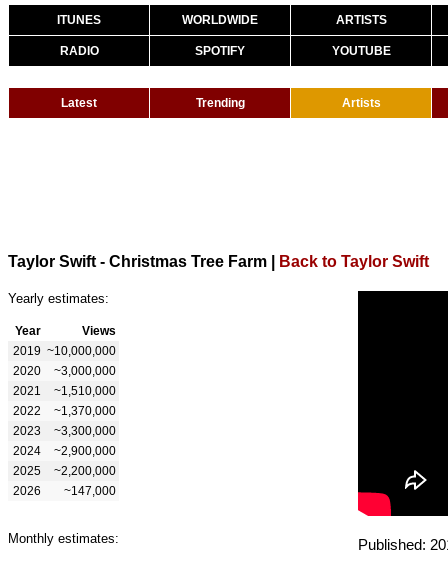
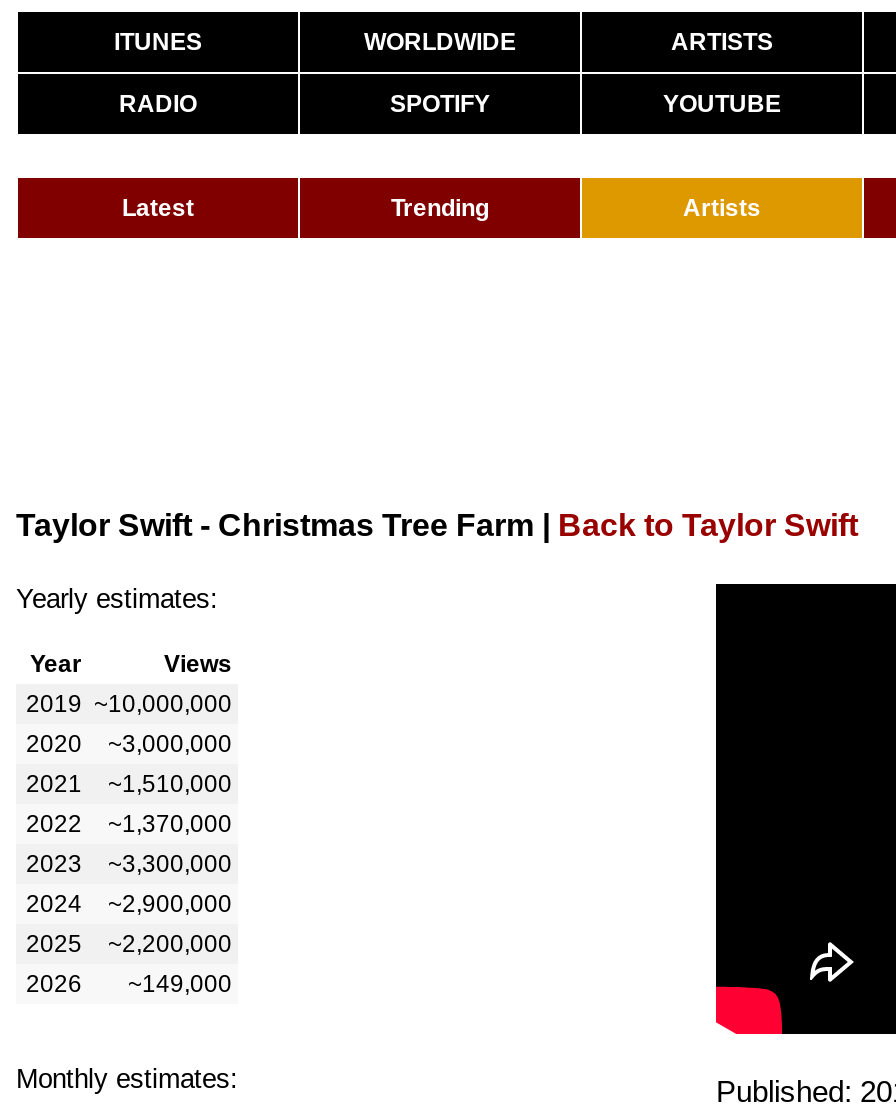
- 2026 ~147,000
+ 2026 ~149,000
